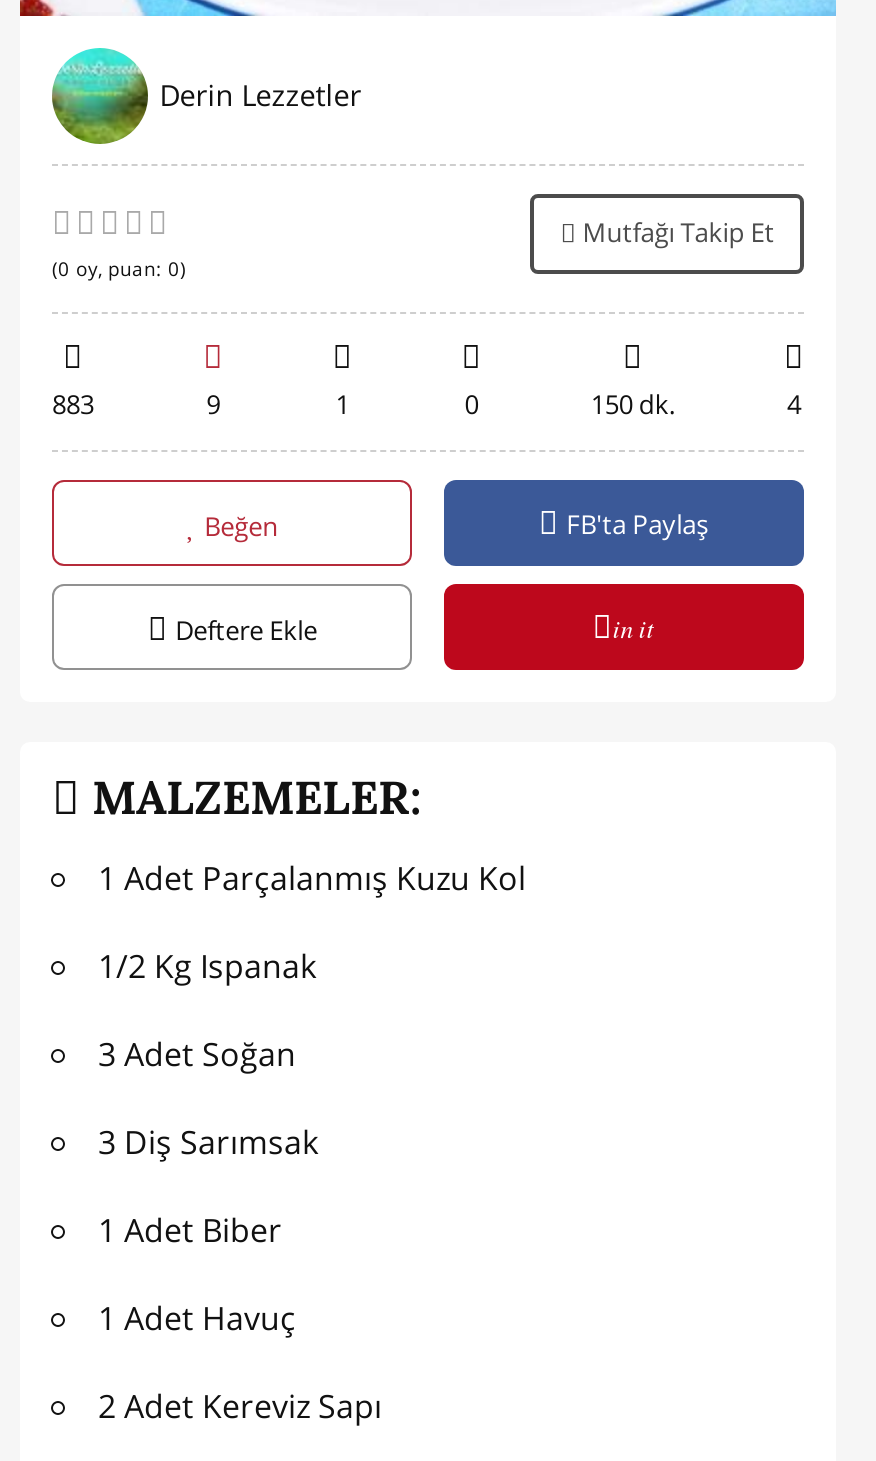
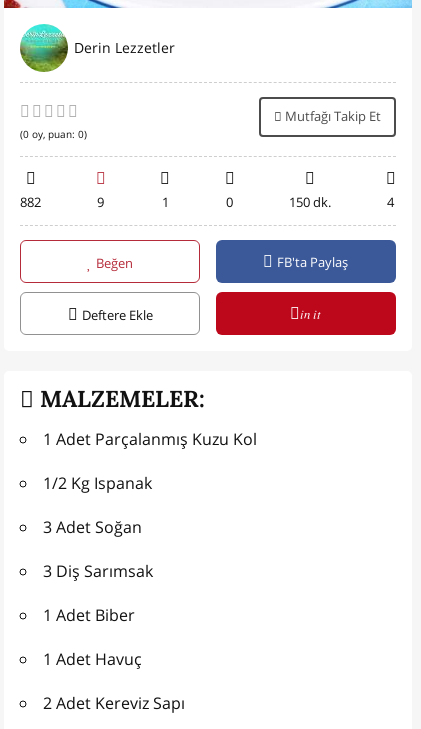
- 883
+ 882
